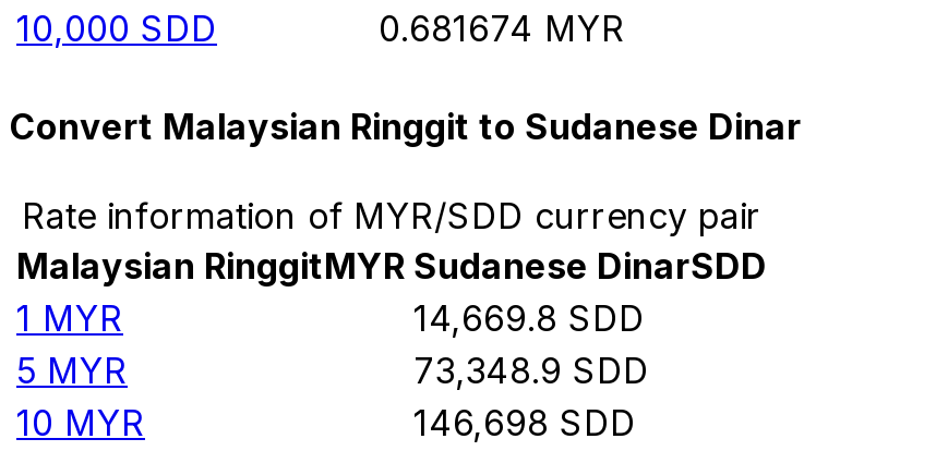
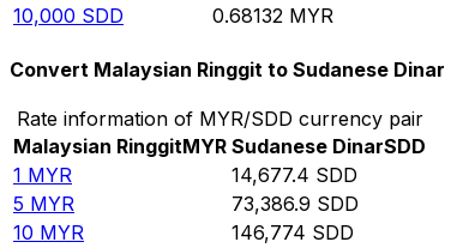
- 0.681674 MYR
+ 0.68132 MYR

- 14,669.8 SDD
+ 14,677.4 SDD

- 73,348.9 SDD
+ 73,386.9 SDD

- 146,698 SDD
+ 146,774 SDD
